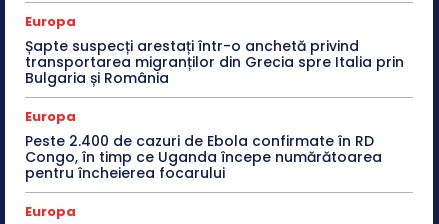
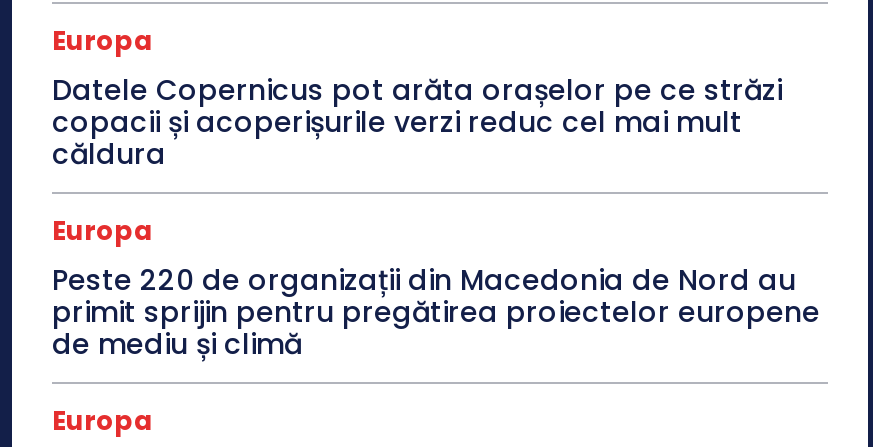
- Șapte suspecți arestați într-o anchetă privind
- transportarea migranților din Grecia spre Italia prin
- Bulgaria și România
+ Datele Copernicus pot arăta orașelor pe ce străzi
+ copacii și acoperișurile verzi reduc cel mai mult
+ căldura

- Peste 2.400 de cazuri de Ebola confirmate în RD
- Congo, în timp ce Uganda începe numărătoarea
- pentru încheierea focarului
+ Peste 220 de organizații din Macedonia de Nord au
+ primit sprijin pentru pregătirea proiectelor europene
+ de mediu și climă
